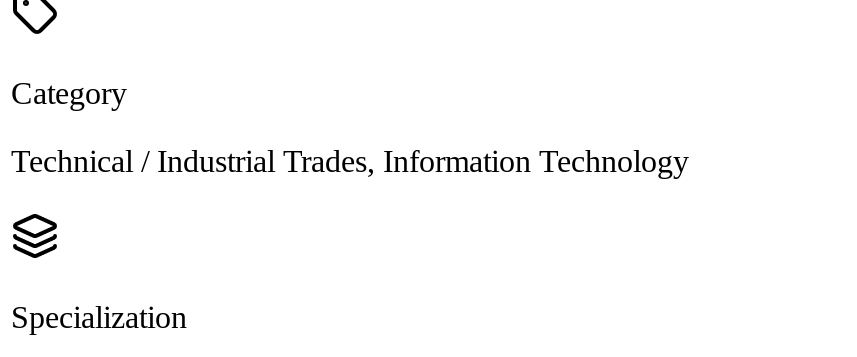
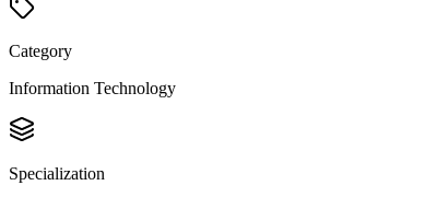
- Technical / Industrial Trades, Information Technology
+ Information Technology
